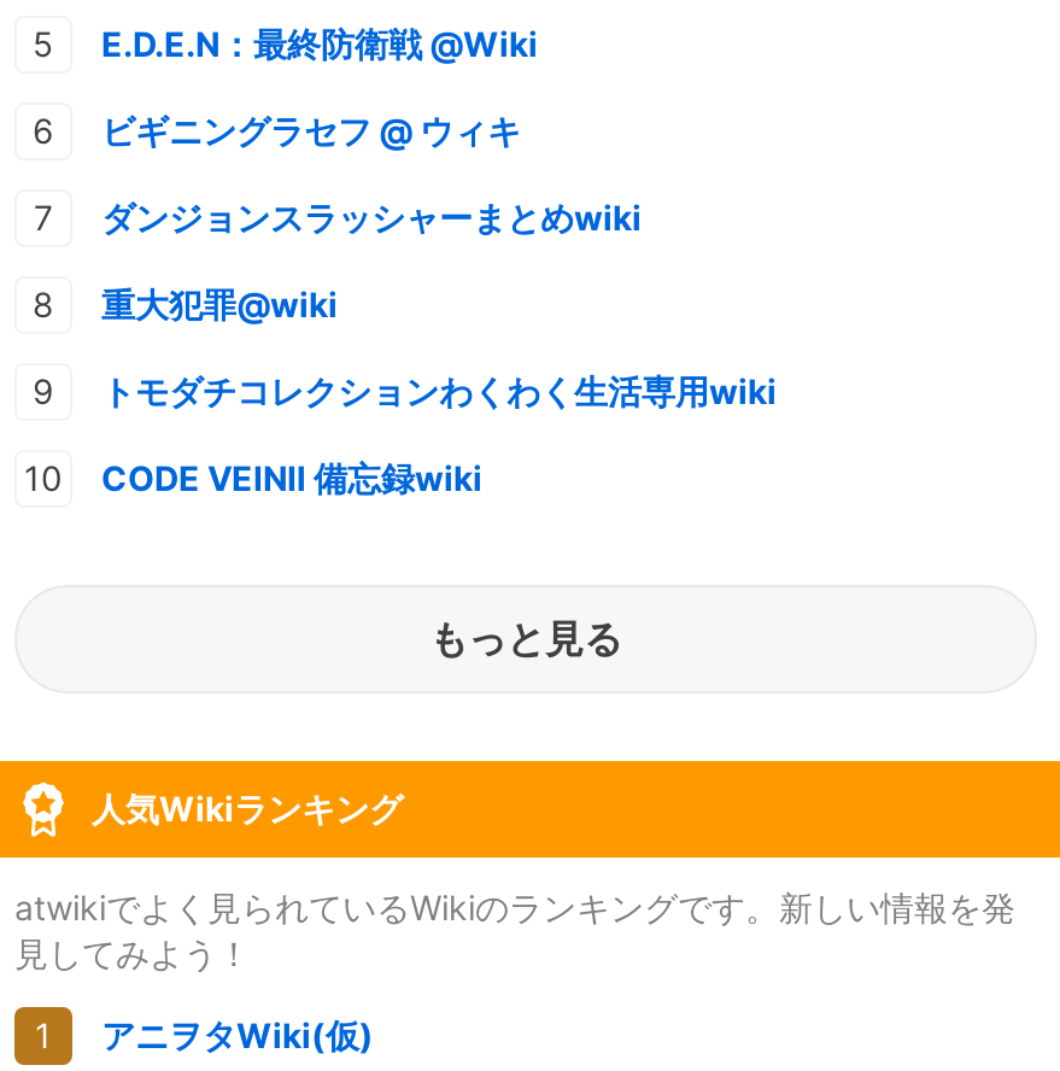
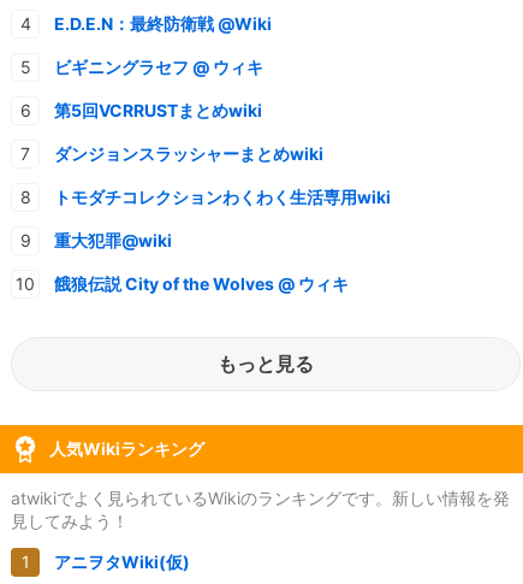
+ 第5回VCRRUSTまとめwiki

moved down: 重大犯罪@wiki

- CODE VEINⅡ 備忘録wiki
+ 餓狼伝説 City of the Wolves @ ウィキ
